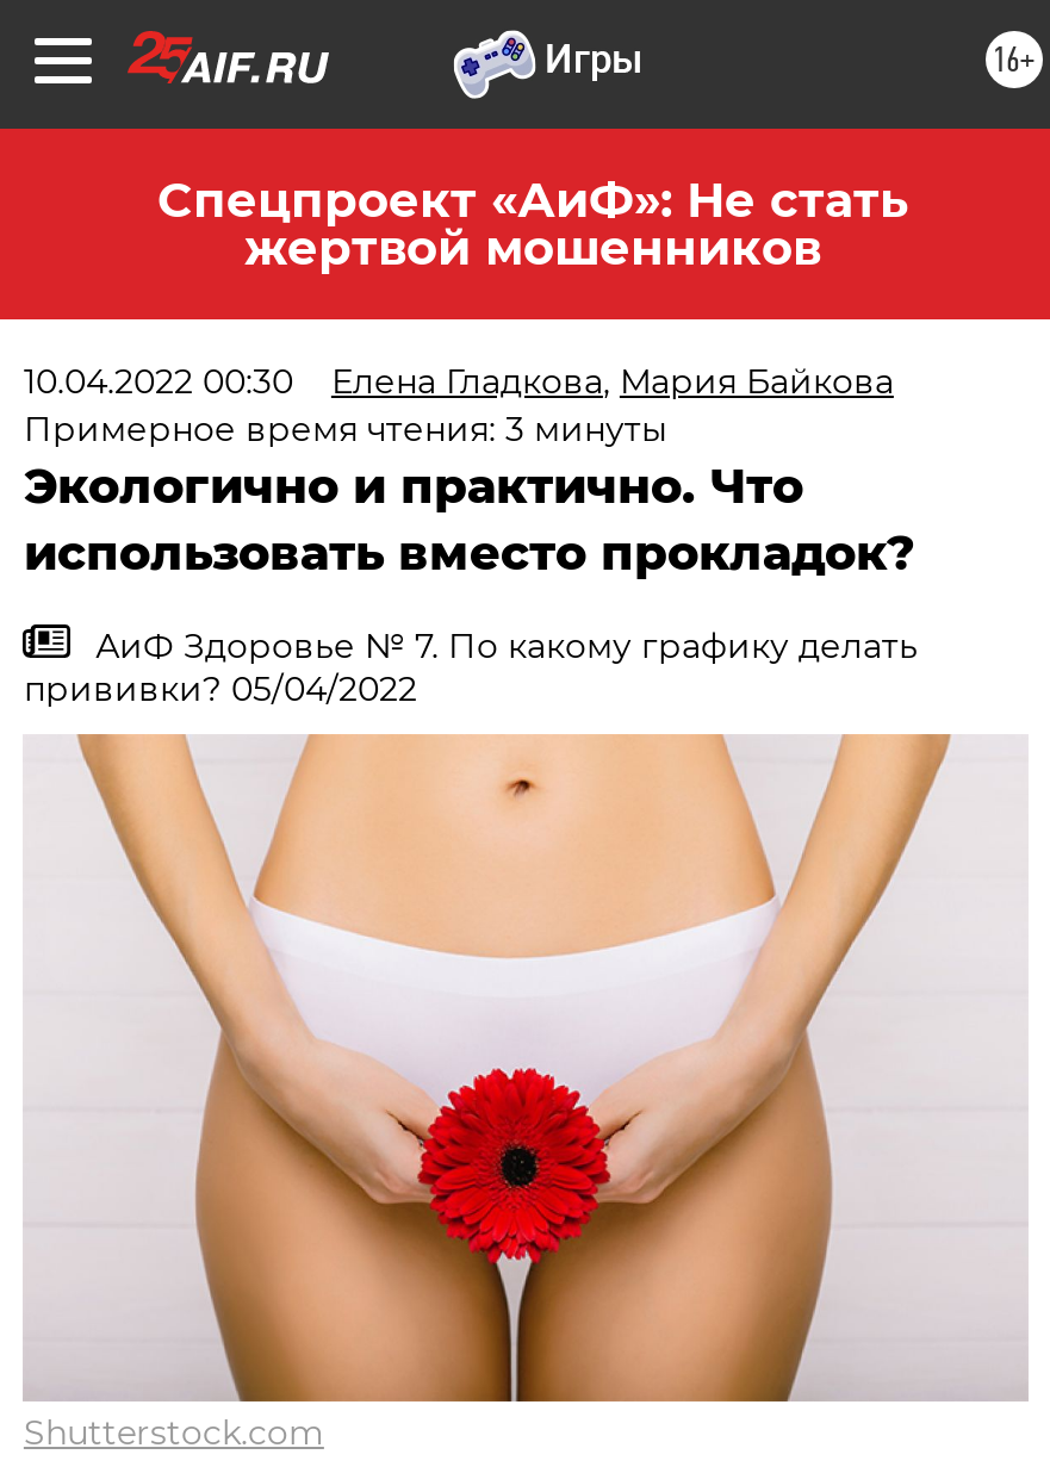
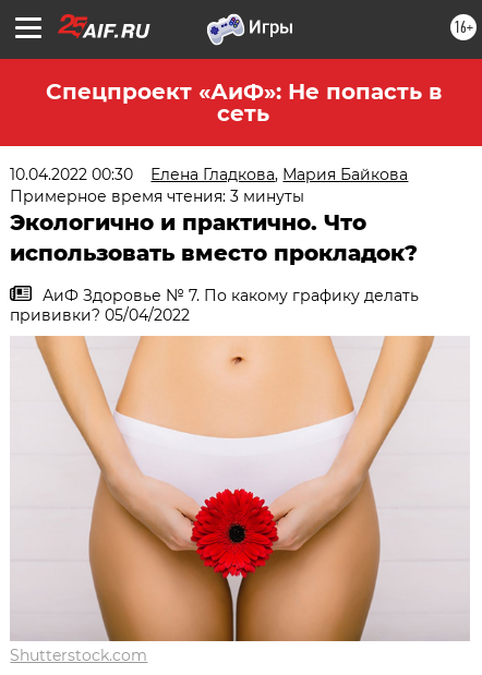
- Спецпроект «АиФ»: Не стать
- жертвой мошенников
+ Спецпроект «АиФ»: Не попасть в
+ сеть
